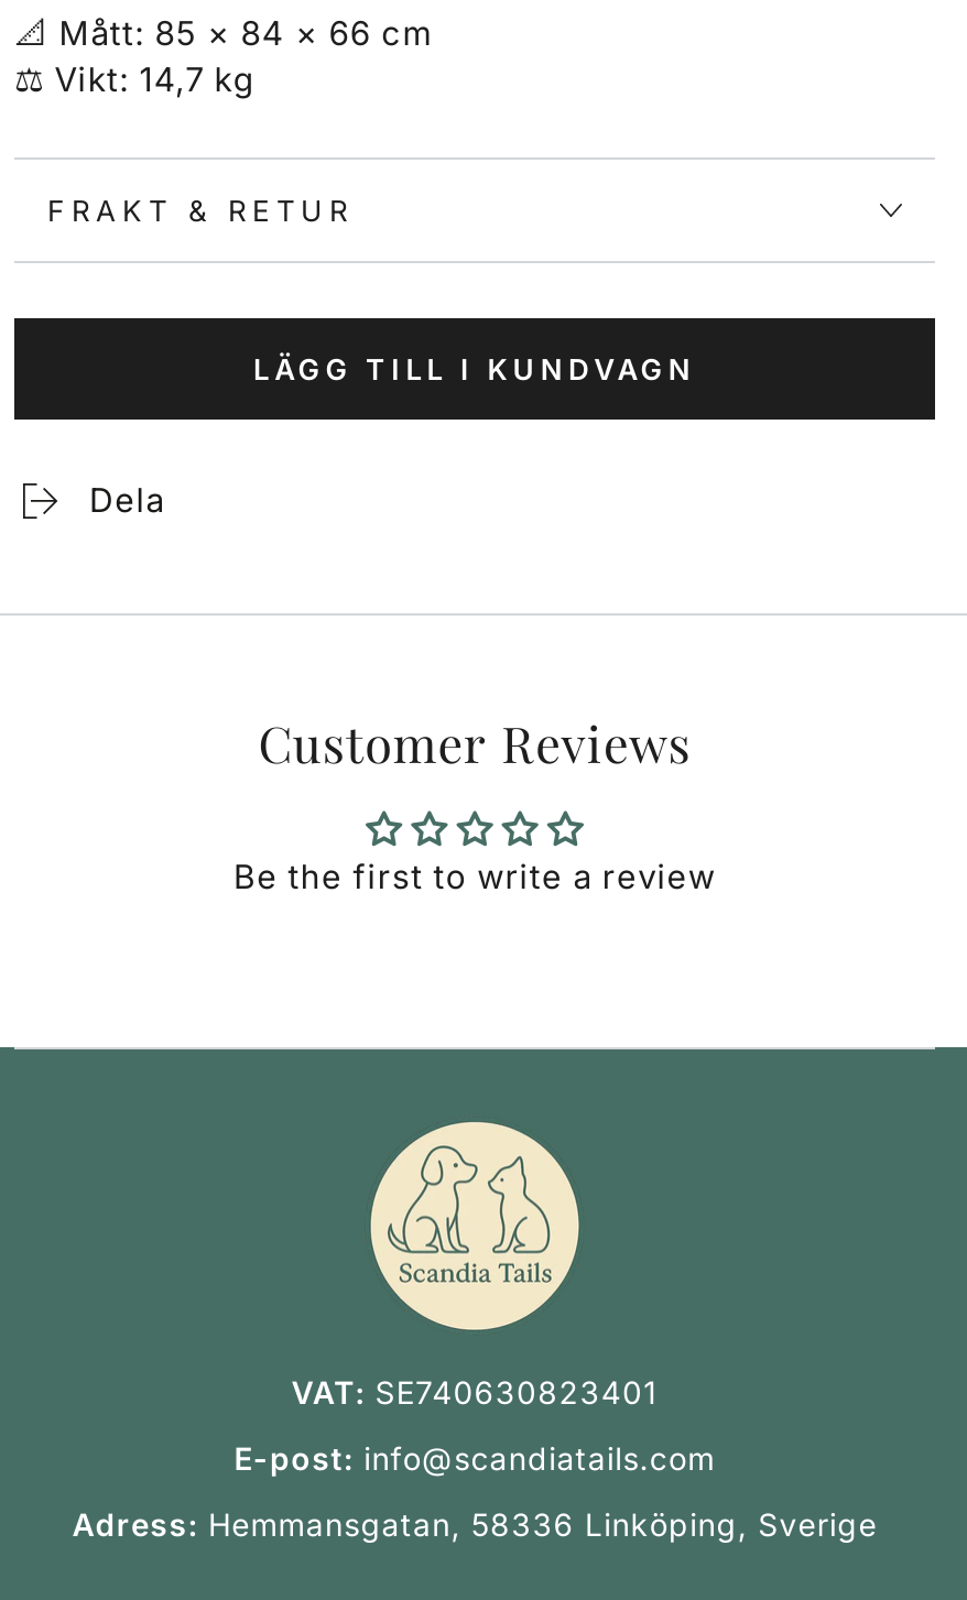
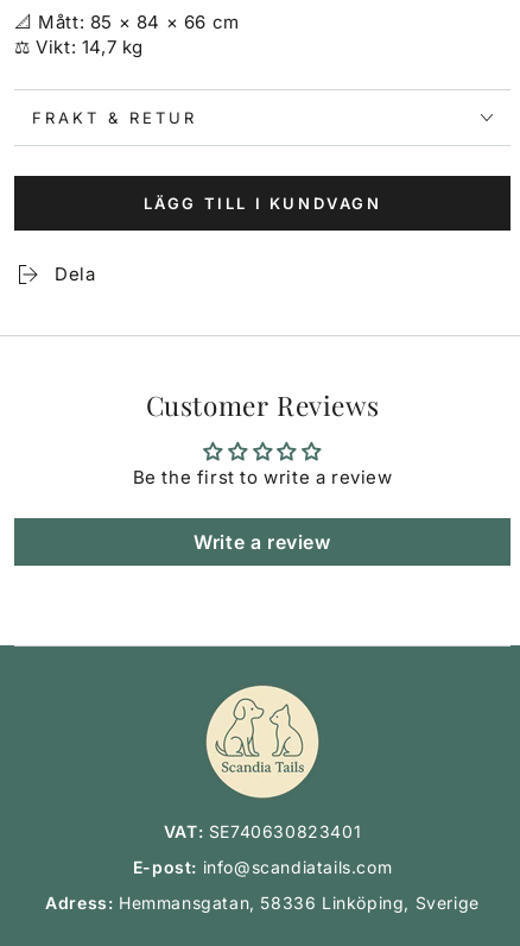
+ Write a review
